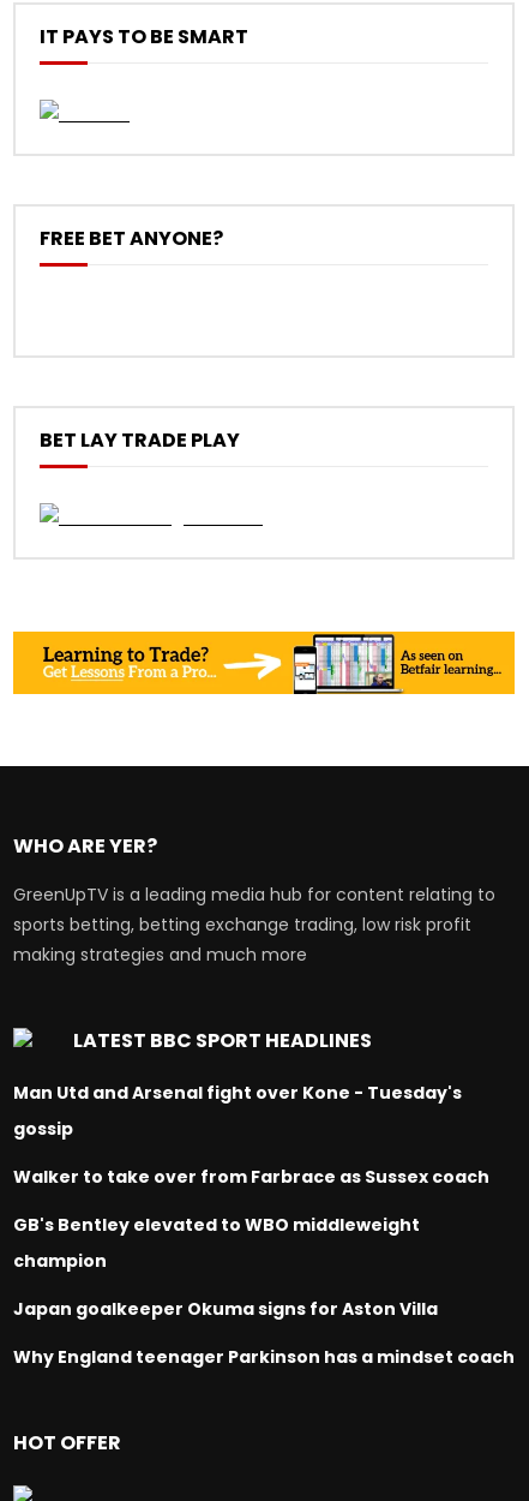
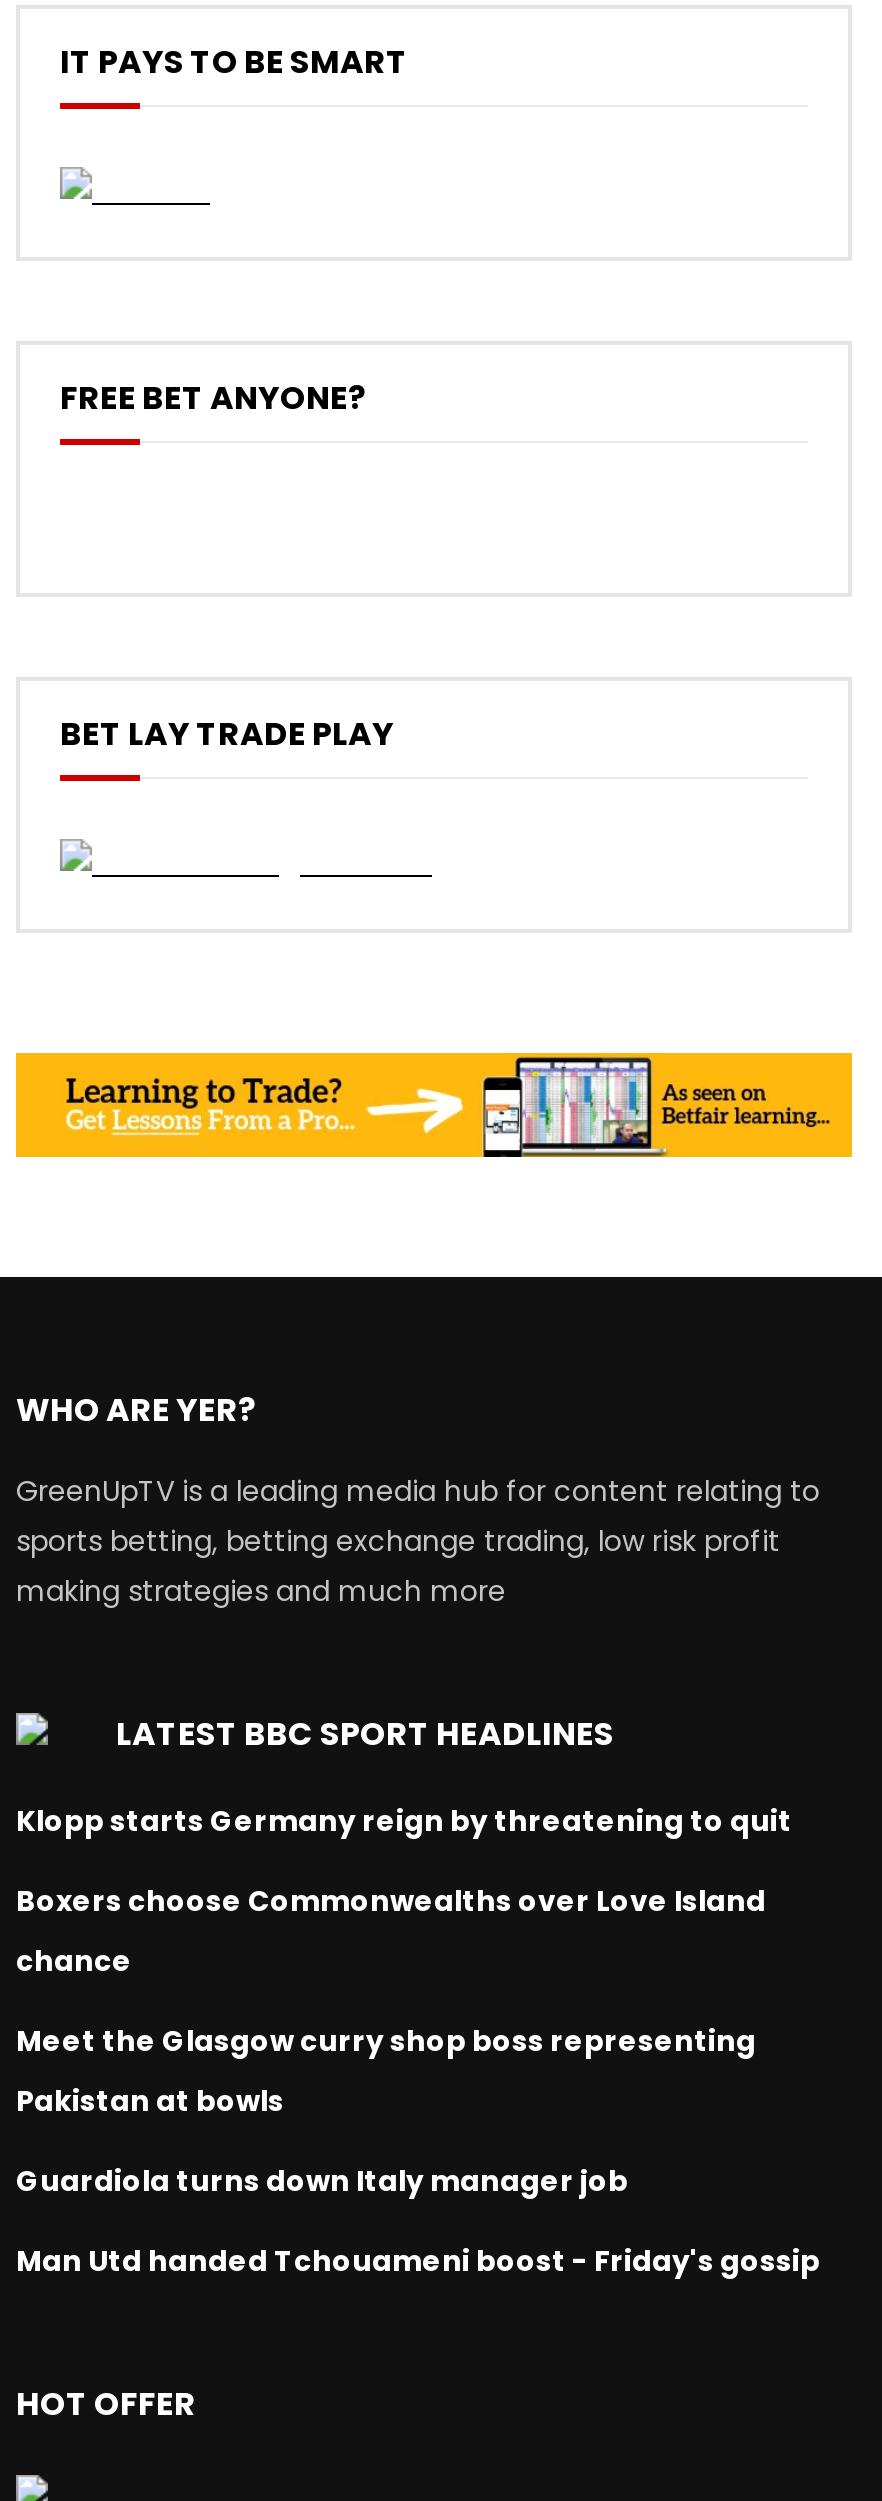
- Man Utd and Arsenal fight over Kone - Tuesday's
+ Klopp starts Germany reign by threatening to quit

- gossip
+ Boxers choose Commonwealths over Love Island

- Walker to take over from Farbrace as Sussex coach
+ chance

- GB's Bentley elevated to WBO middleweight
+ Meet the Glasgow curry shop boss representing

- champion
+ Pakistan at bowls

- Japan goalkeeper Okuma signs for Aston Villa
+ Guardiola turns down Italy manager job

- Why England teenager Parkinson has a mindset coach
+ Man Utd handed Tchouameni boost - Friday's gossip
